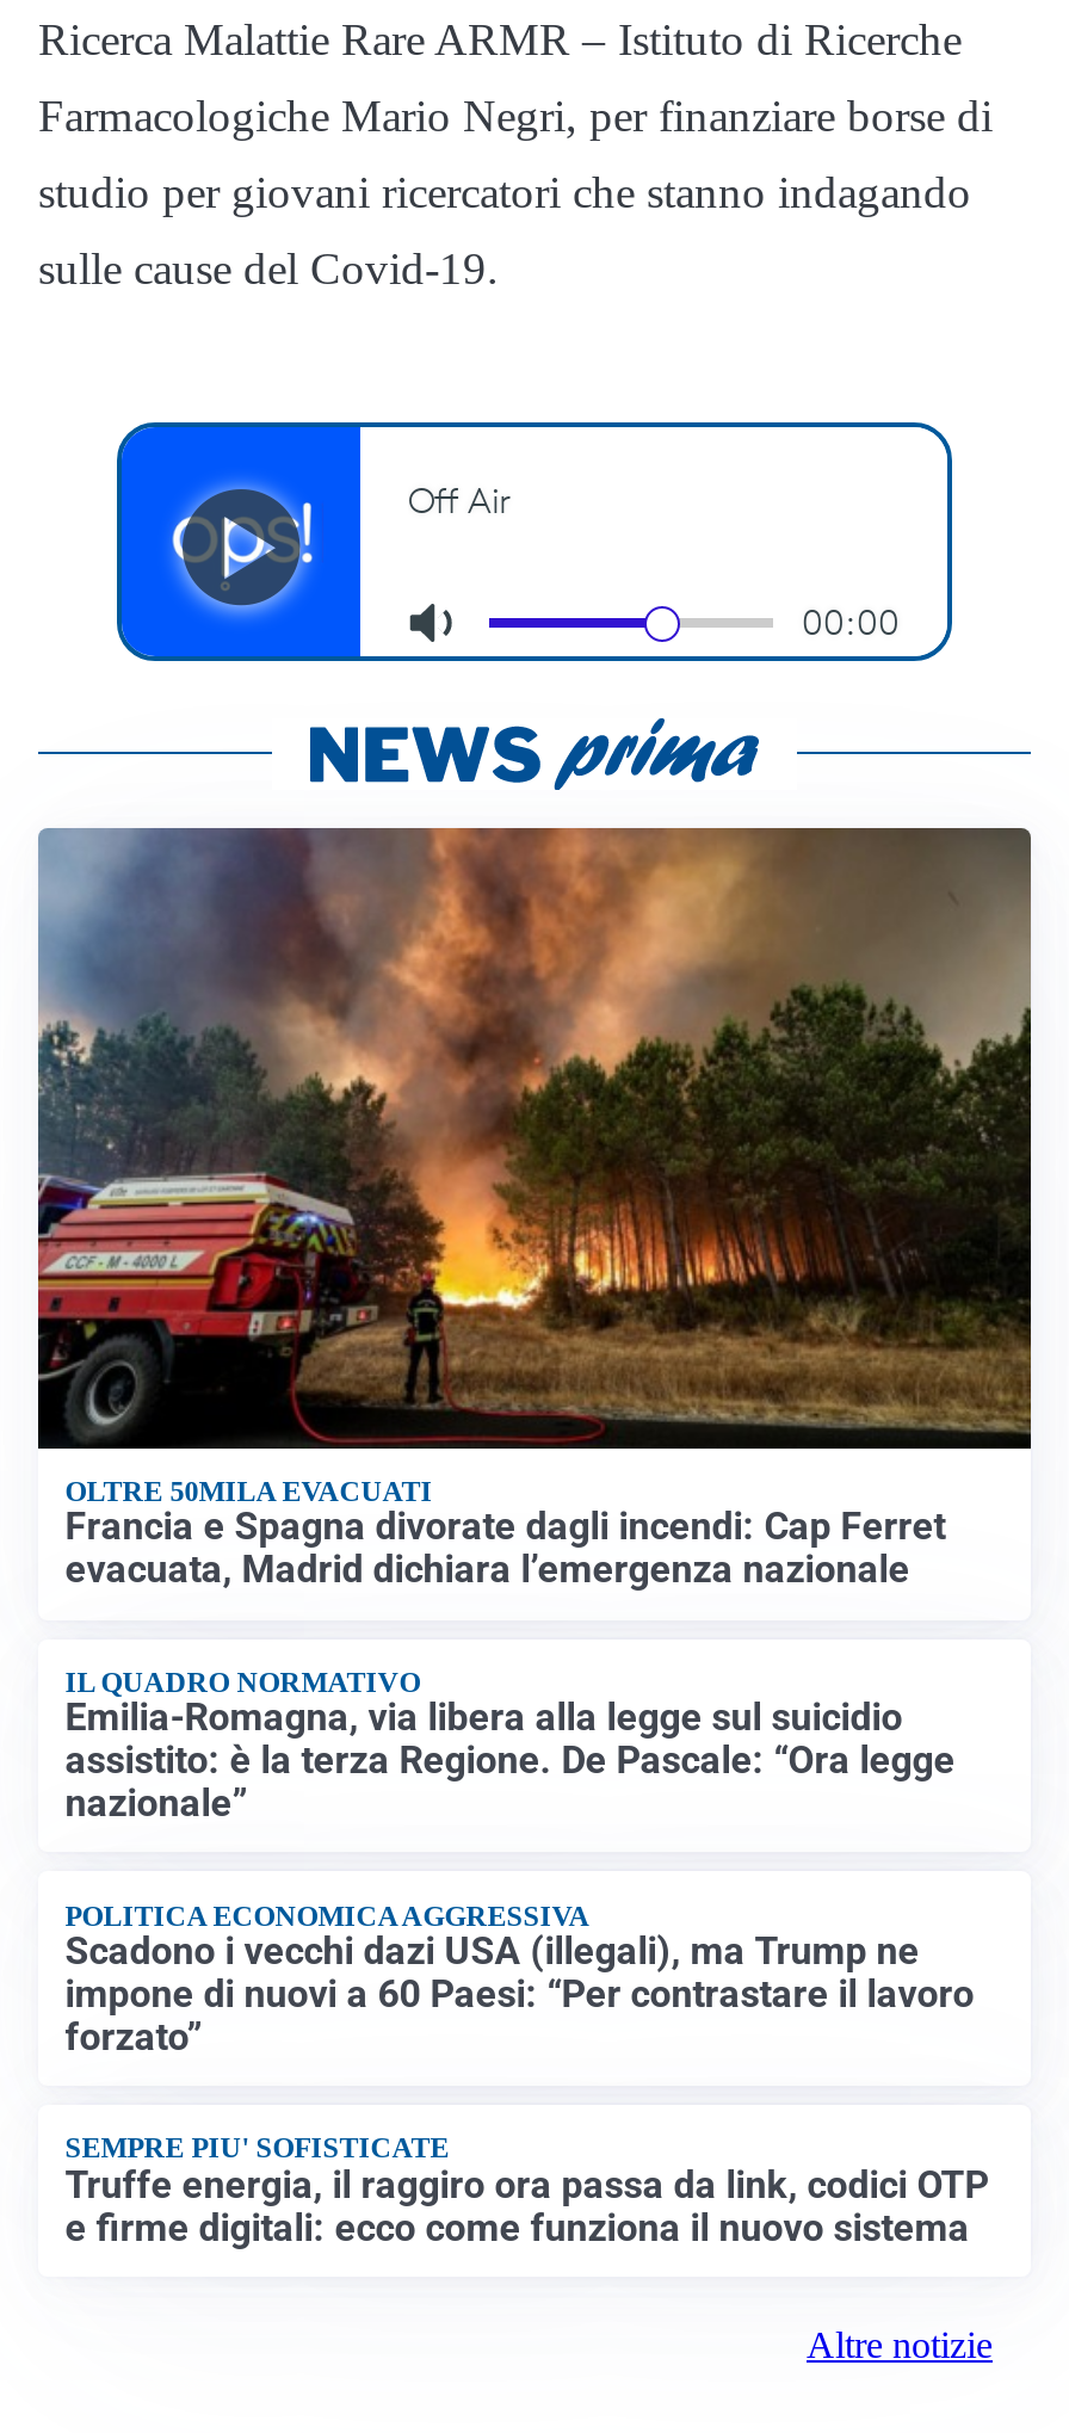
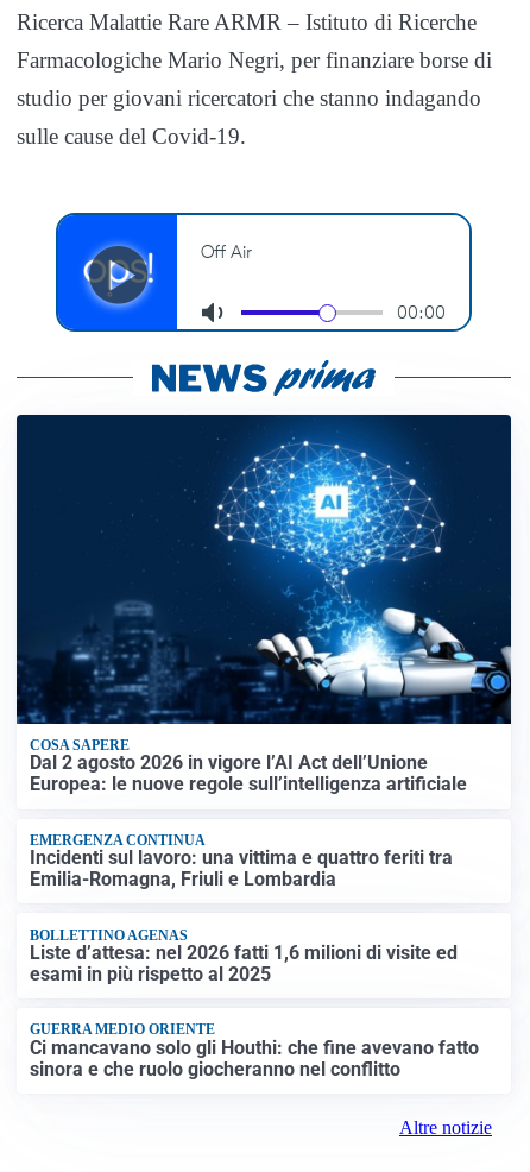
- [image]
- OLTRE 50MILA EVACUATI
- Francia e Spagna divorate dagli incendi: Cap Ferret
- evacuata, Madrid dichiara l’emergenza nazionale
+ [image]
+ COSA SAPERE
+ Dal 2 agosto 2026 in vigore l’AI Act dell’Unione
+ Europea: le nuove regole sull’intelligenza artificiale

- IL QUADRO NORMATIVO
- Emilia-Romagna, via libera alla legge sul suicidio
- assistito: è la terza Regione. De Pascale: “Ora legge
- nazionale”
+ EMERGENZA CONTINUA
+ Incidenti sul lavoro: una vittima e quattro feriti tra
+ Emilia-Romagna, Friuli e Lombardia

- POLITICA ECONOMICA AGGRESSIVA
- Scadono i vecchi dazi USA (illegali), ma Trump ne
- impone di nuovi a 60 Paesi: “Per contrastare il lavoro
- forzato”
+ BOLLETTINO AGENAS
+ Liste d’attesa: nel 2026 fatti 1,6 milioni di visite ed
+ esami in più rispetto al 2025

- SEMPRE PIU' SOFISTICATE
- Truffe energia, il raggiro ora passa da link, codici OTP
- e firme digitali: ecco come funziona il nuovo sistema
+ GUERRA MEDIO ORIENTE
+ Ci mancavano solo gli Houthi: che fine avevano fatto
+ sinora e che ruolo giocheranno nel conflitto
